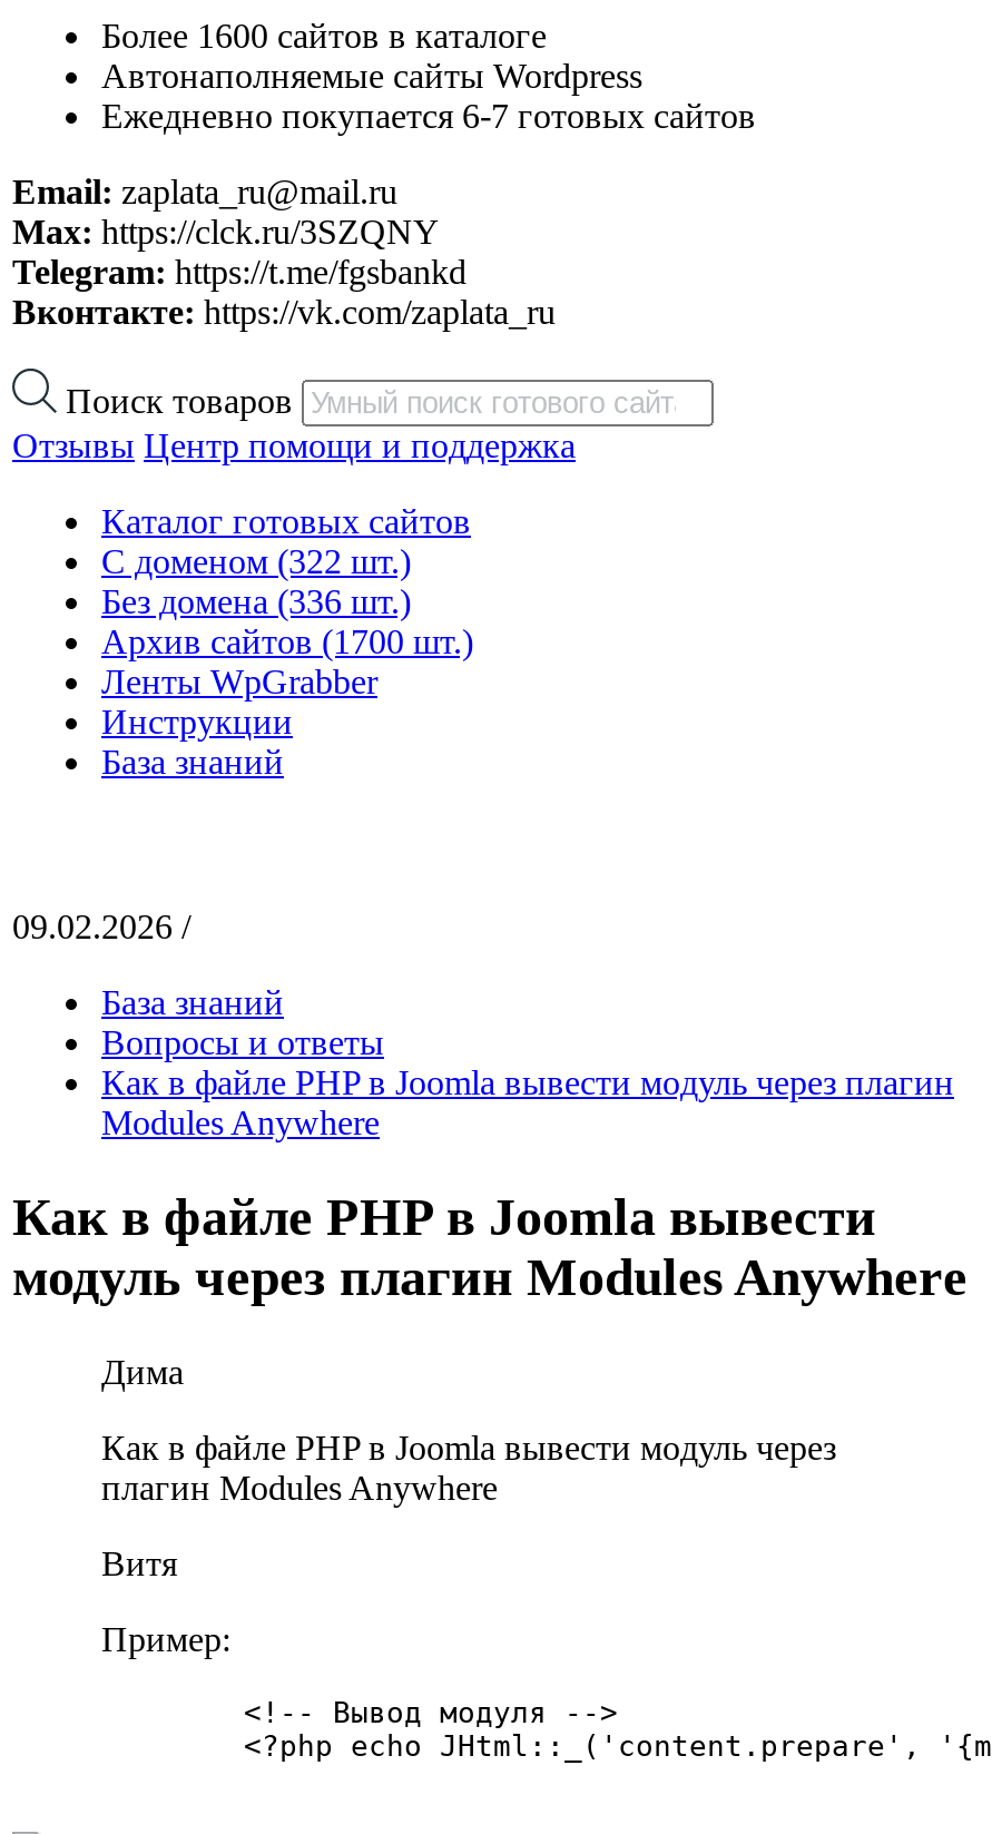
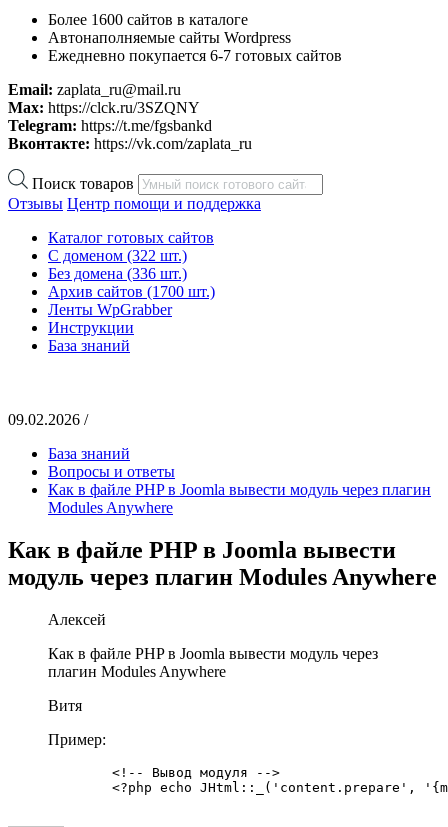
- Дима
+ Алексей
